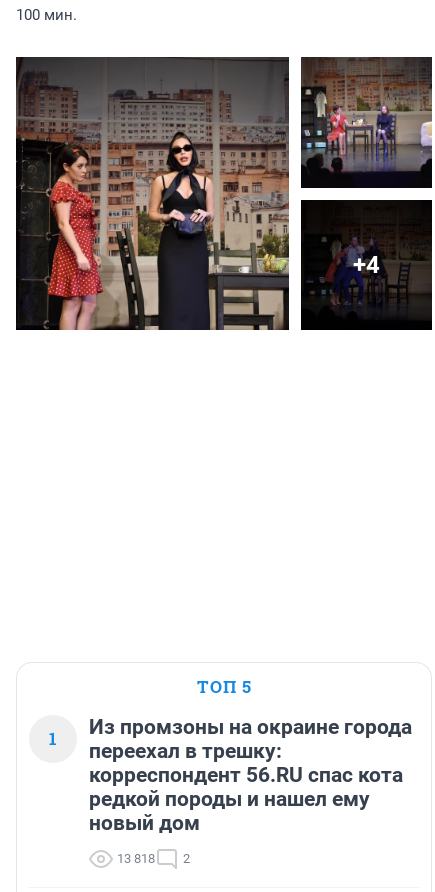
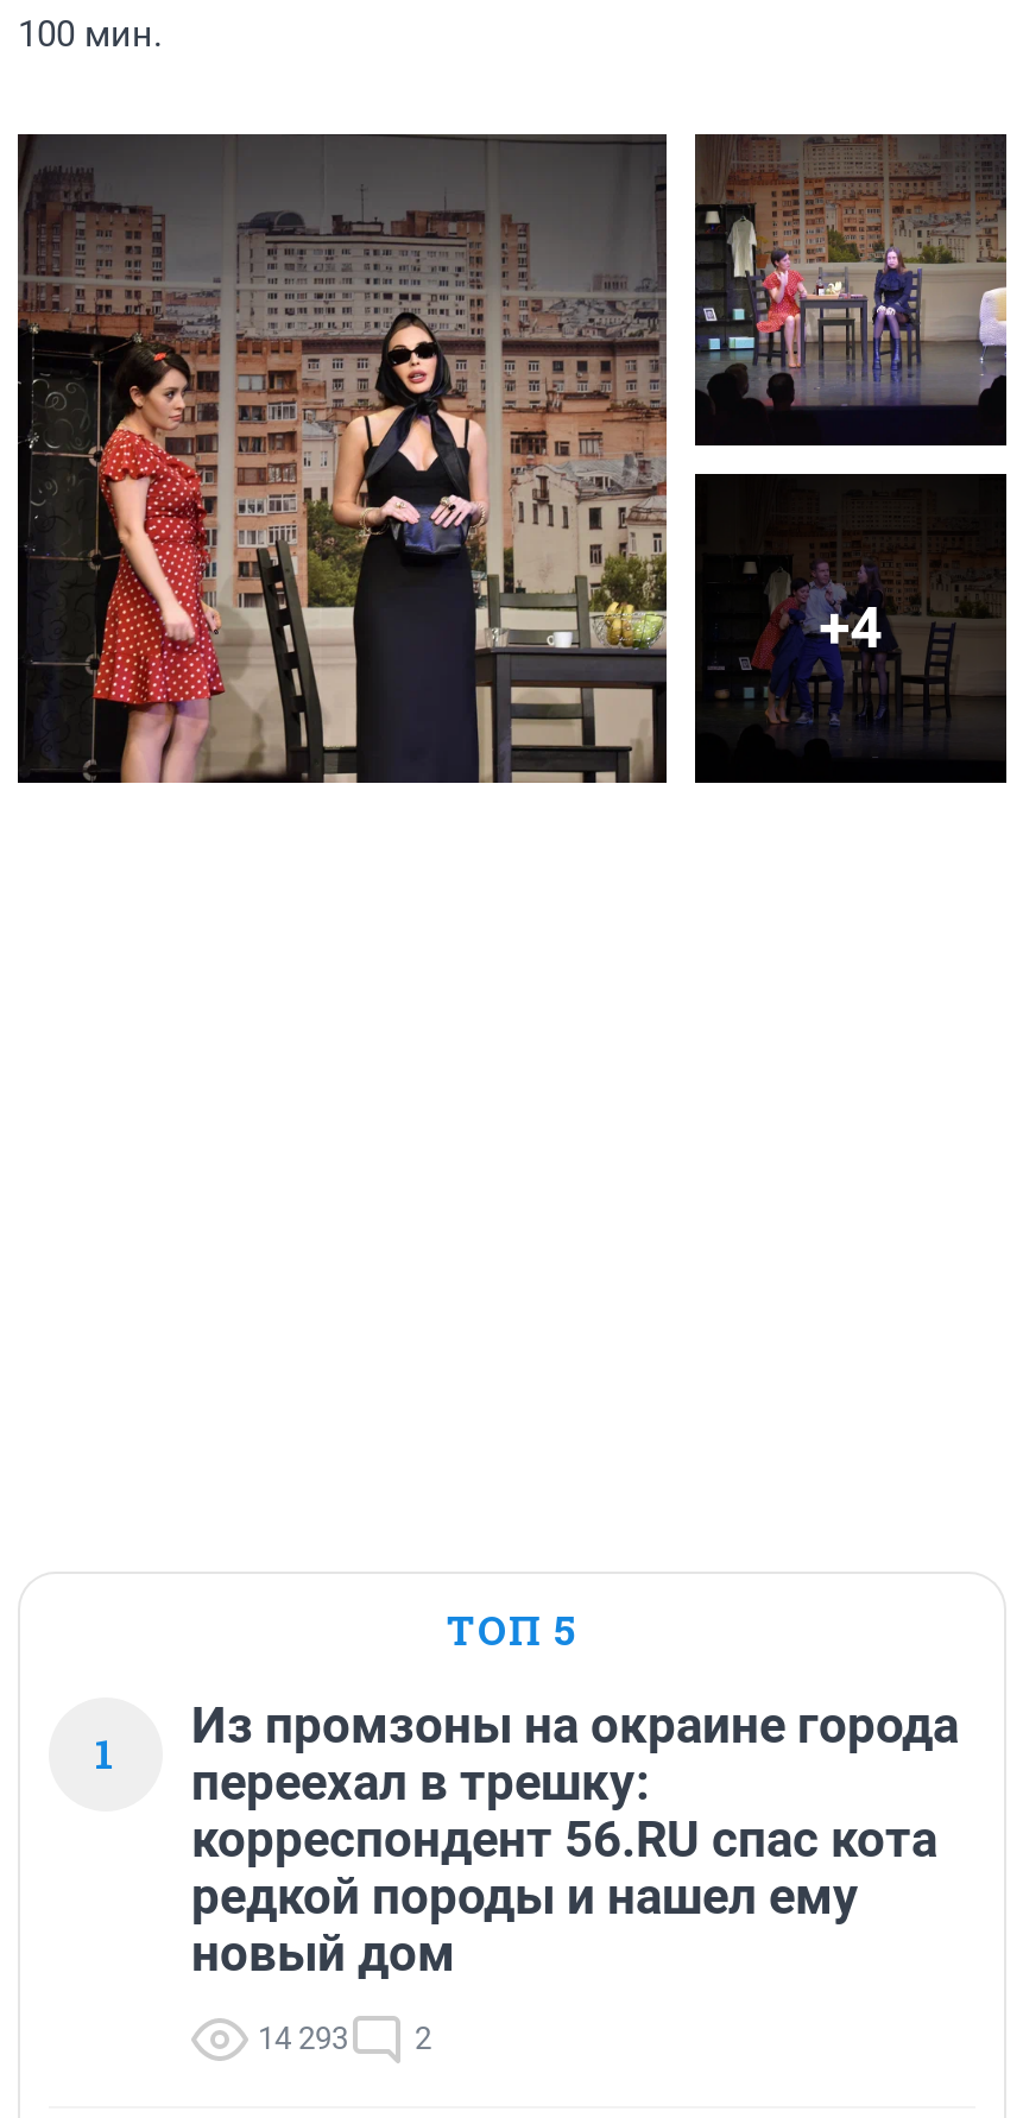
- 13 818 2
+ 14 293 2
